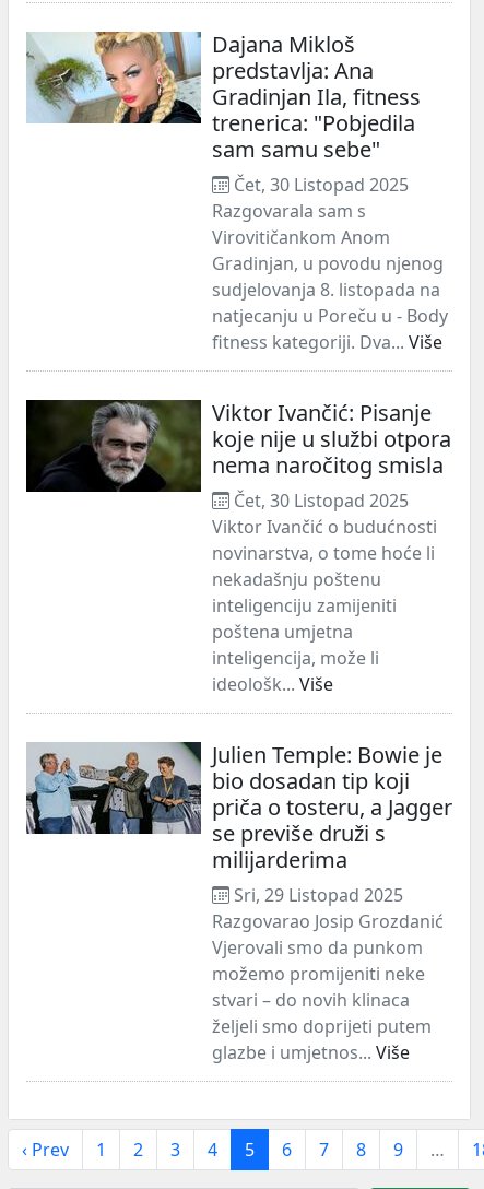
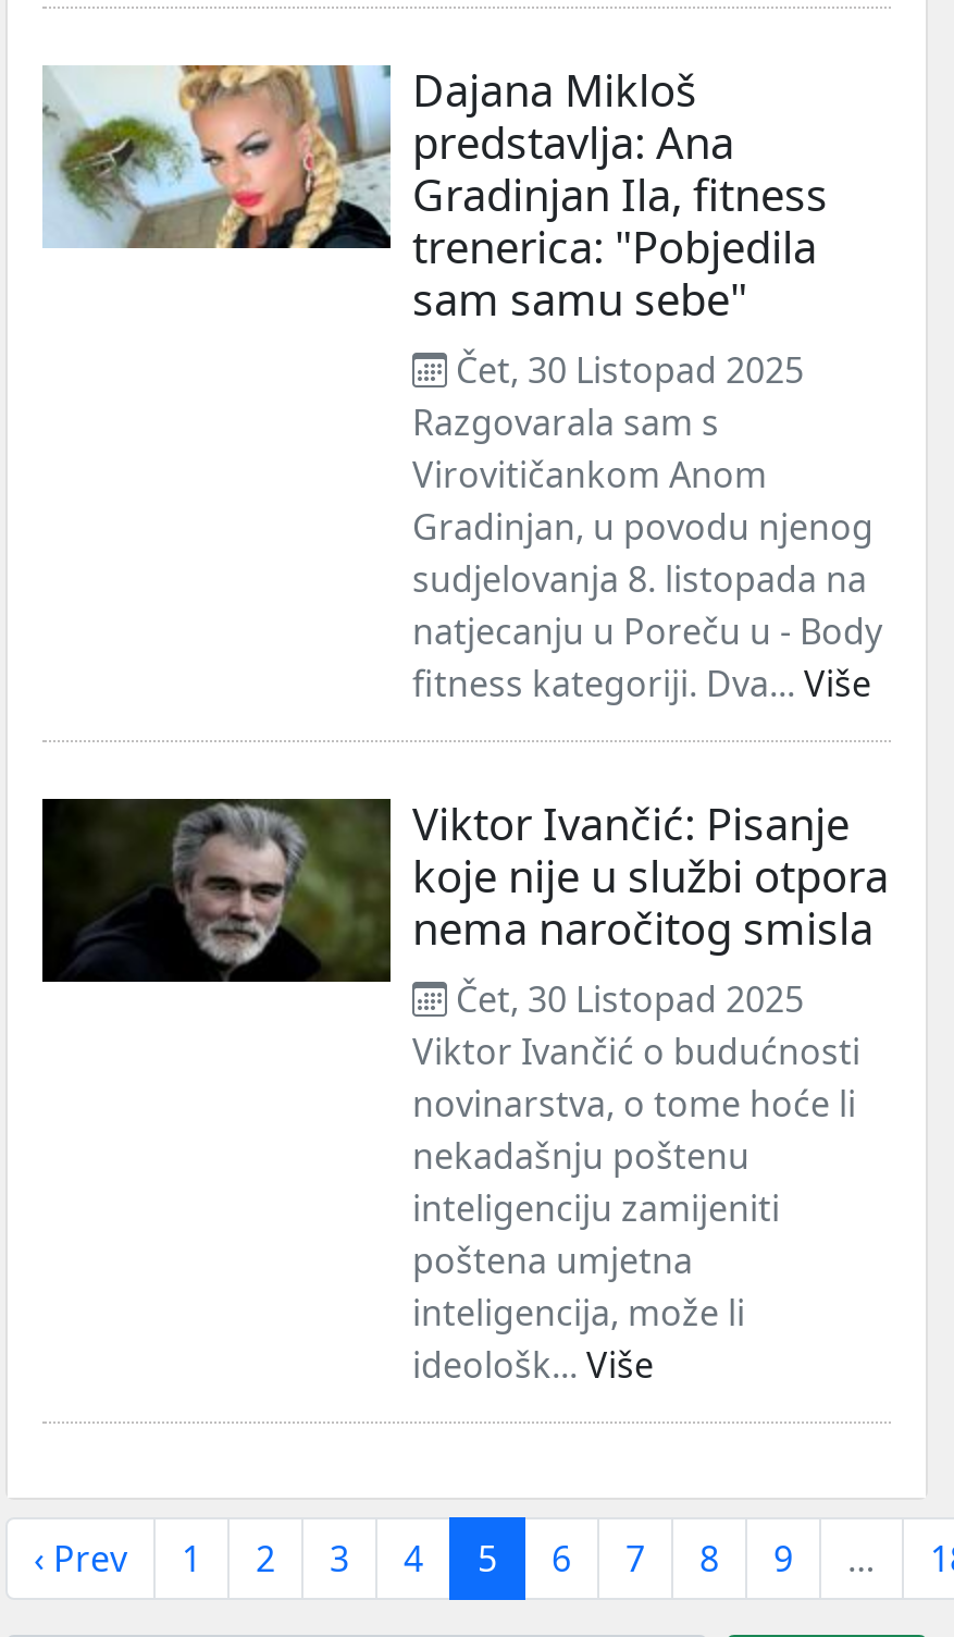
- [image]
- Julien Temple: Bowie je
- bio dosadan tip koji
- priča o tosteru, a Jagger
- se previše druži s
- milijarderima
- Sri, 29 Listopad 2025
- Razgovarao Josip Grozdanić
- Vjerovali smo da punkom
- možemo promijeniti neke
- stvari – do novih klinaca
- željeli smo doprijeti putem
- glazbe i umjetnos... Više
